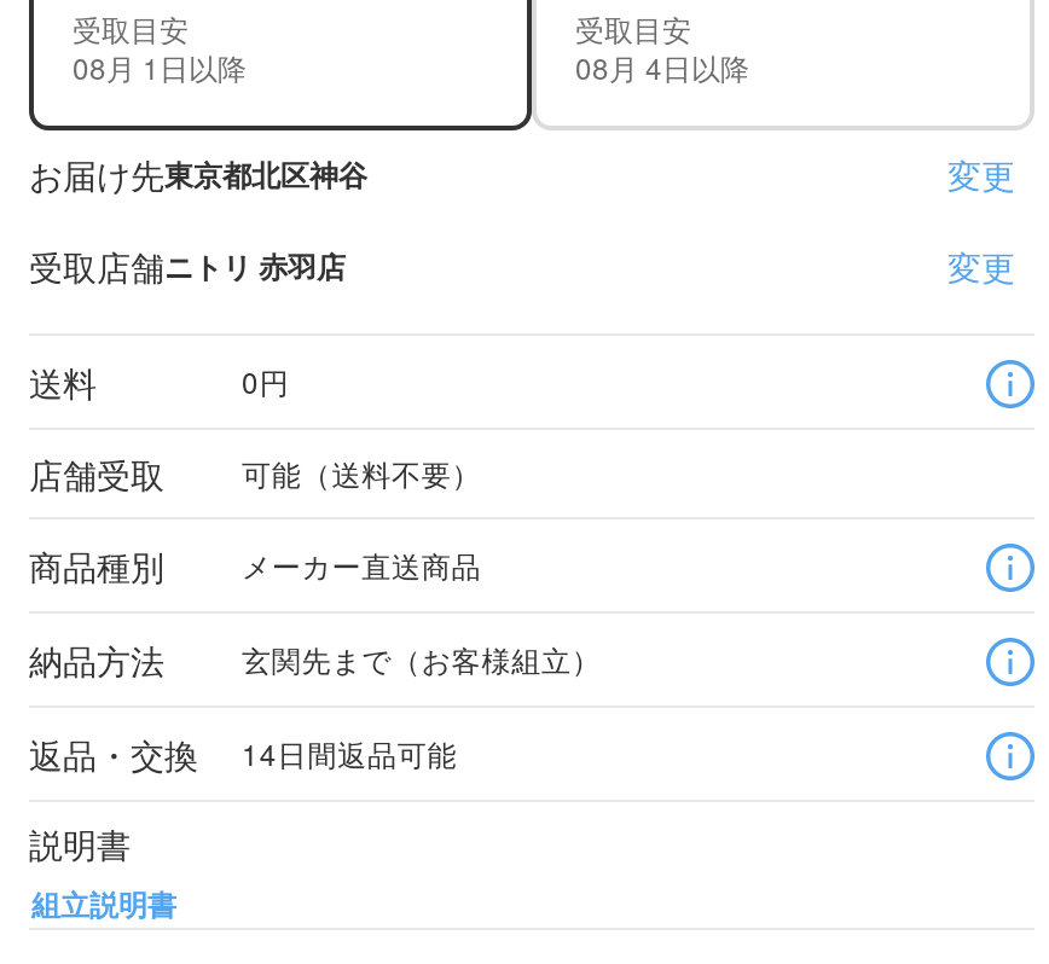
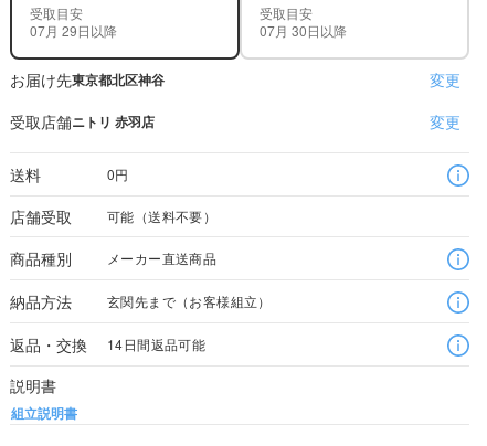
- 08月 1日以降
+ 07月 29日以降

- 08月 4日以降
+ 07月 30日以降
